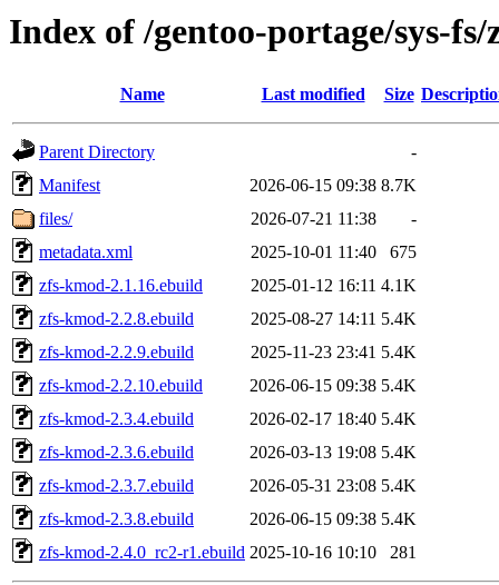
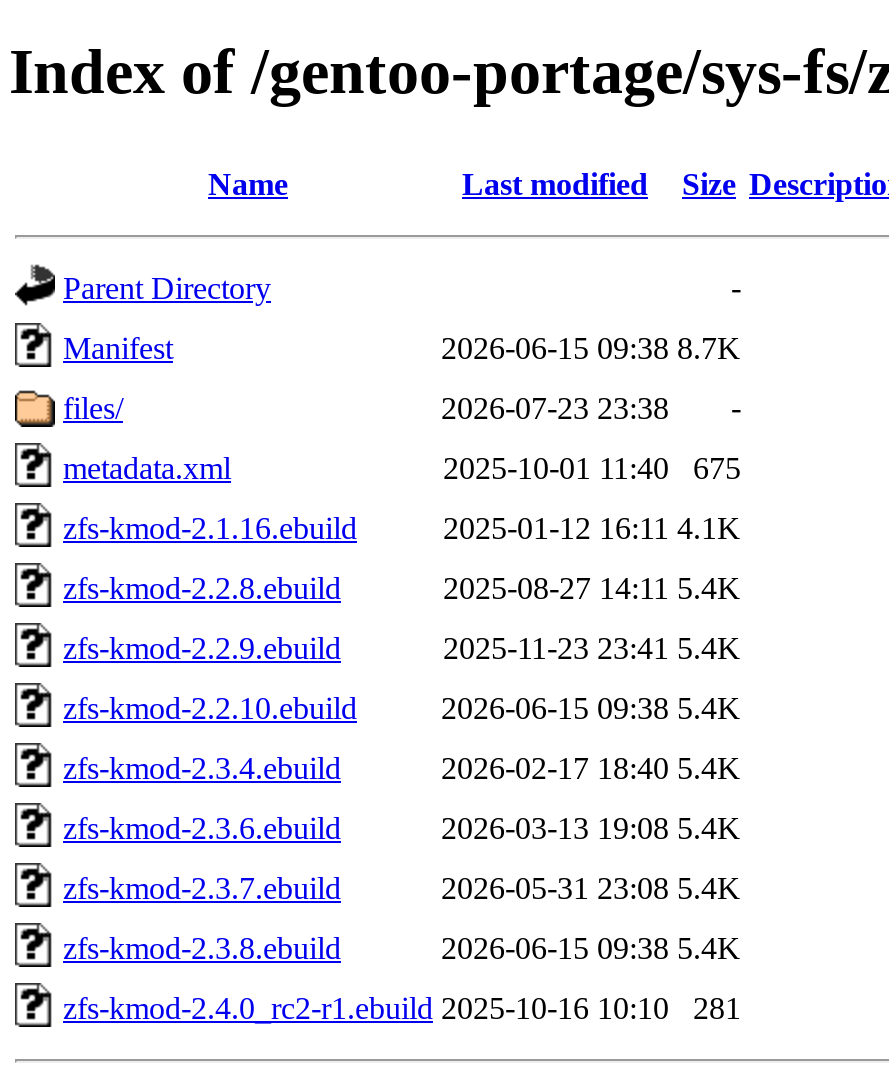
- 2026-07-21 11:38
+ 2026-07-23 23:38
